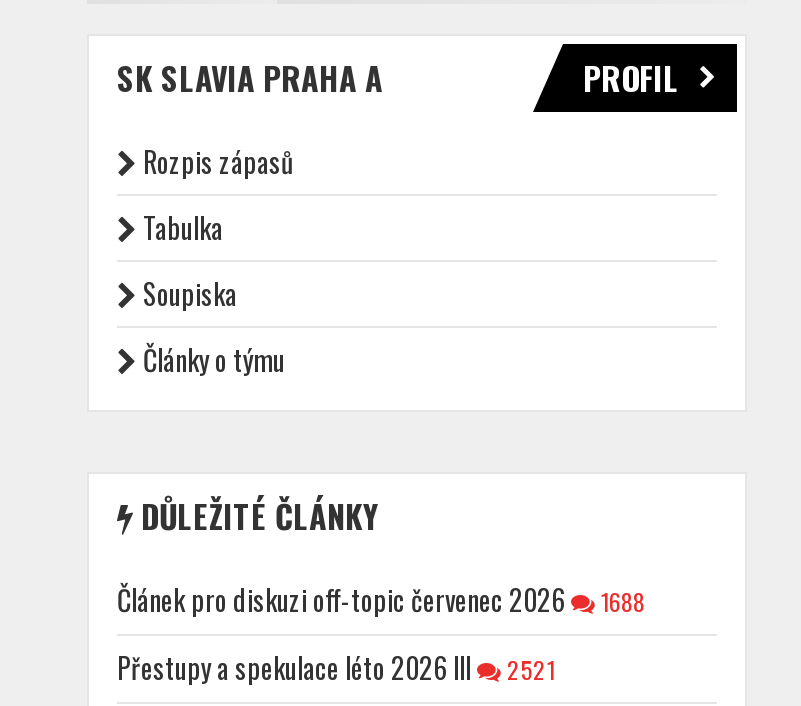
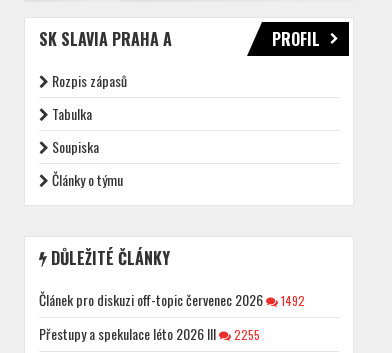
- Článek pro diskuzi off-topic červenec 2026 1688
+ Článek pro diskuzi off-topic červenec 2026 1492

- Přestupy a spekulace léto 2026 III 2521
+ Přestupy a spekulace léto 2026 III 2255
